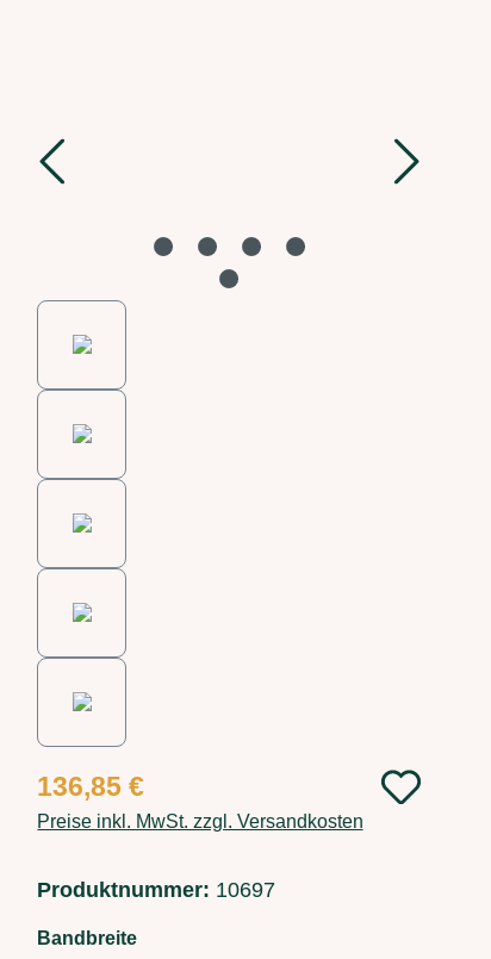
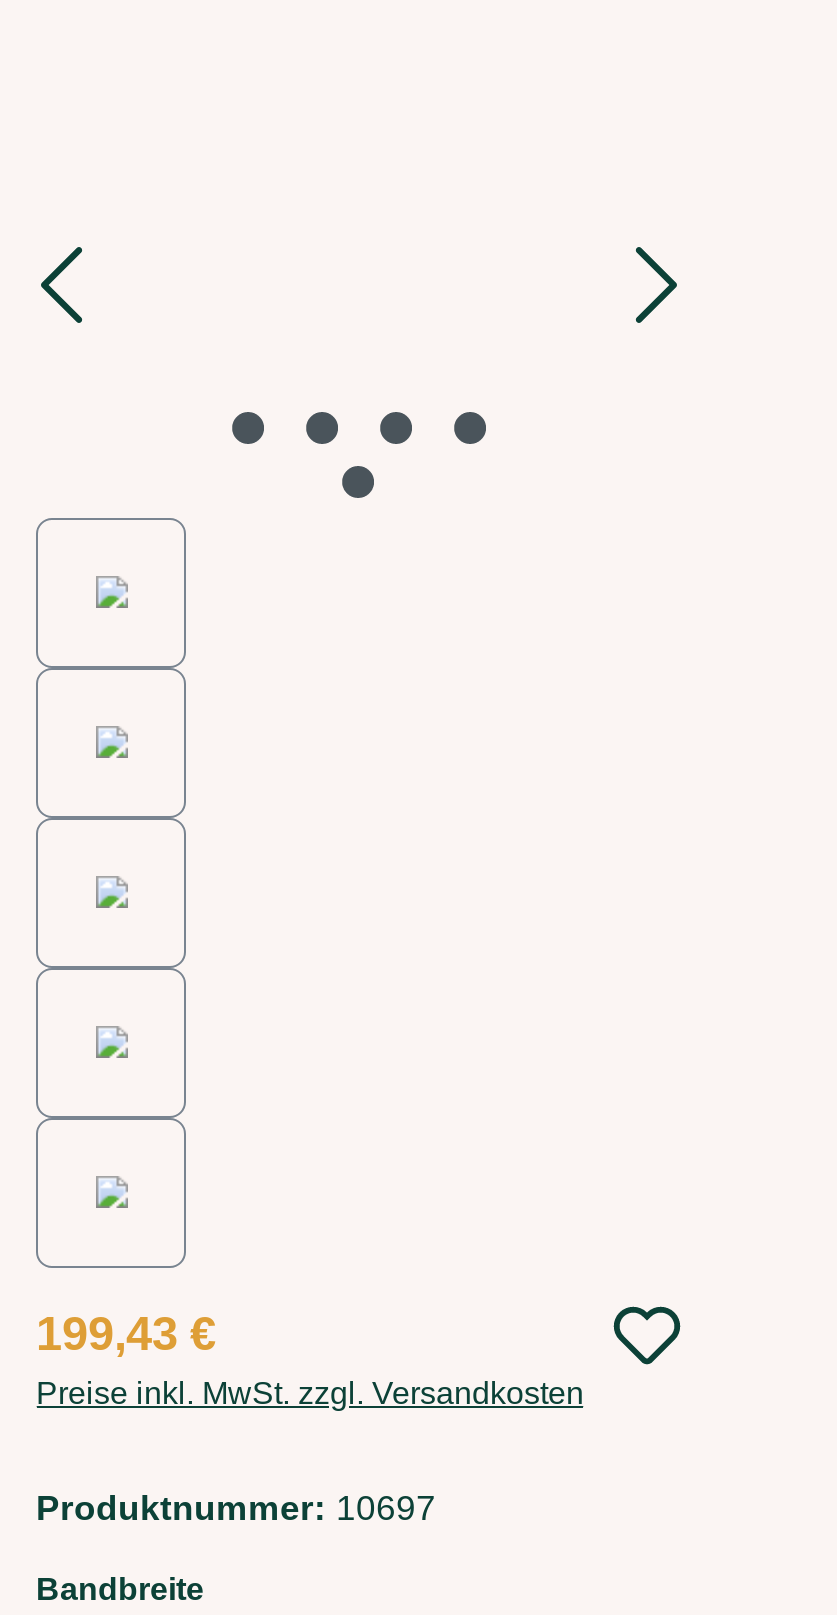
- 136,85 €
+ 199,43 €
